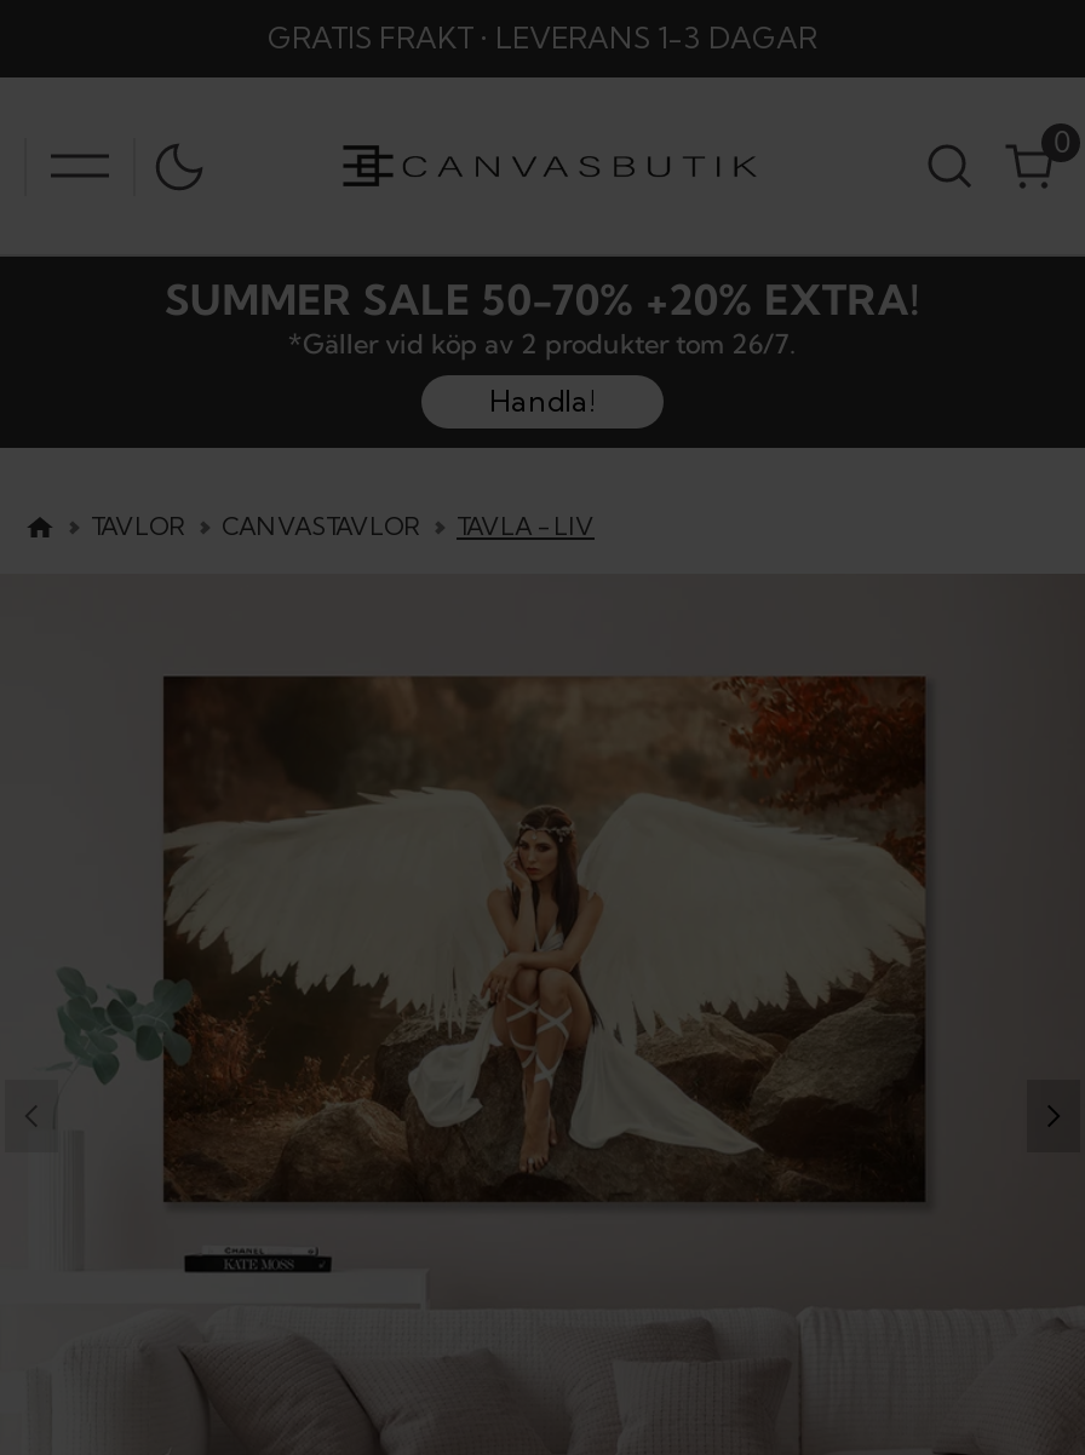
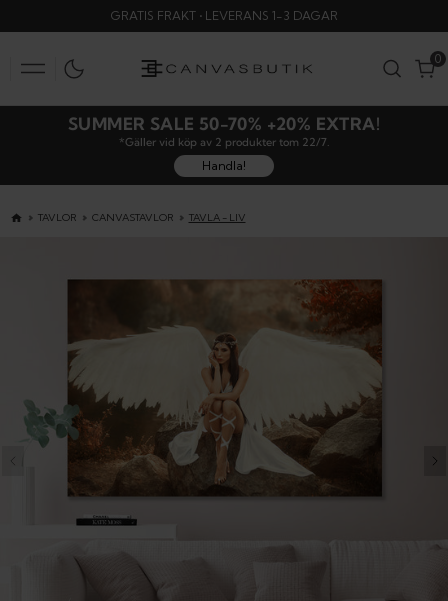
- *Gäller vid köp av 2 produkter tom 26/7.
+ *Gäller vid köp av 2 produkter tom 22/7.
